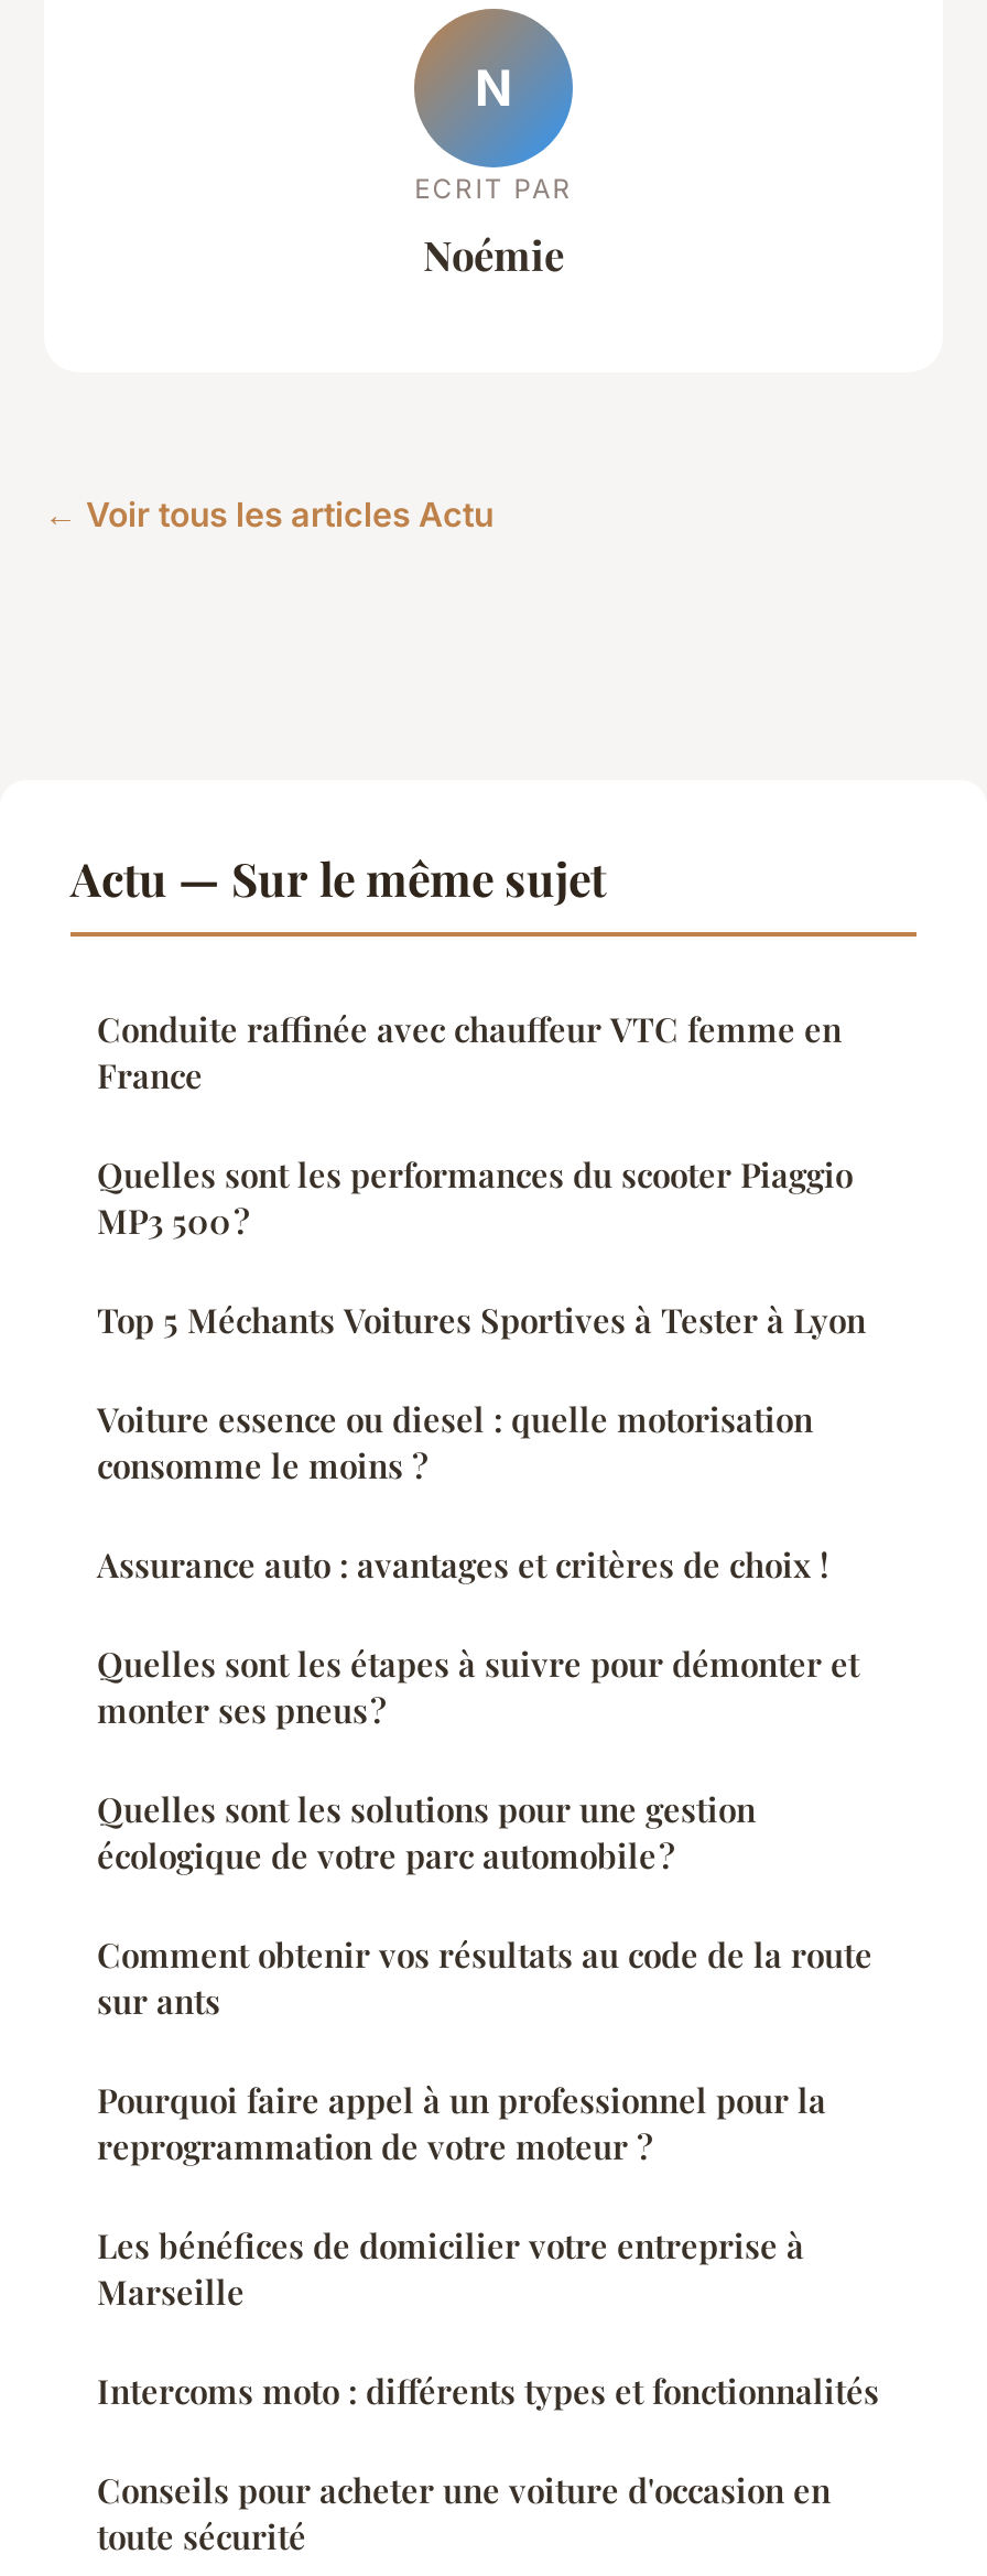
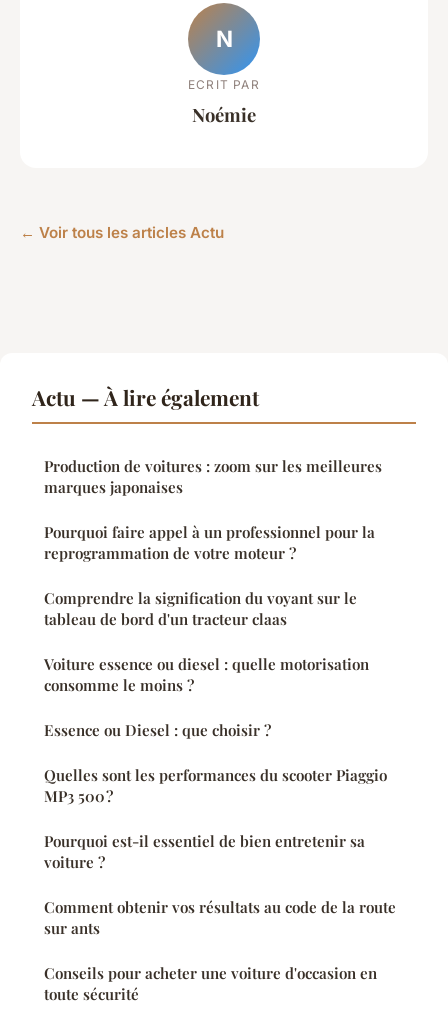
- Actu — Sur le même sujet
- Conduite raffinée avec chauffeur VTC femme en
- France
- Top 5 Méchants Voitures Sportives à Tester à Lyon
- Assurance auto : avantages et critères de choix !
- Quelles sont les étapes à suivre pour démonter et
- monter ses pneus ?
- Quelles sont les solutions pour une gestion
- écologique de votre parc automobile ?
+ Actu — À lire également
+ Production de voitures : zoom sur les meilleures
+ marques japonaises

moved down: Quelles sont les performances du scooter Piaggio | MP3 500 ?

moved down: Voiture essence ou diesel : quelle motorisation | consomme le moins ?

moved down: Comment obtenir vos résultats au code de la route | sur ants

moved up: Pourquoi faire appel à un professionnel pour la | reprogrammation de votre moteur ?

- Les bénéfices de domicilier votre entreprise à
- Marseille
- Intercoms moto : différents types et fonctionnalités
+ Comprendre la signification du voyant sur le
+ tableau de bord d'un tracteur claas
+ Essence ou Diesel : que choisir ?
+ Pourquoi est-il essentiel de bien entretenir sa
+ voiture ?
